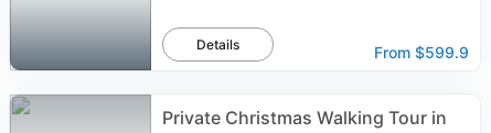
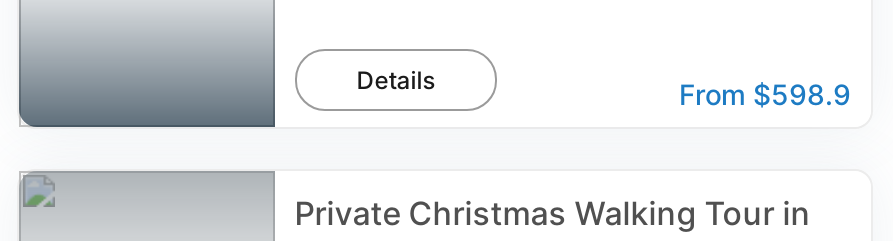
- From $599.9
+ From $598.9
